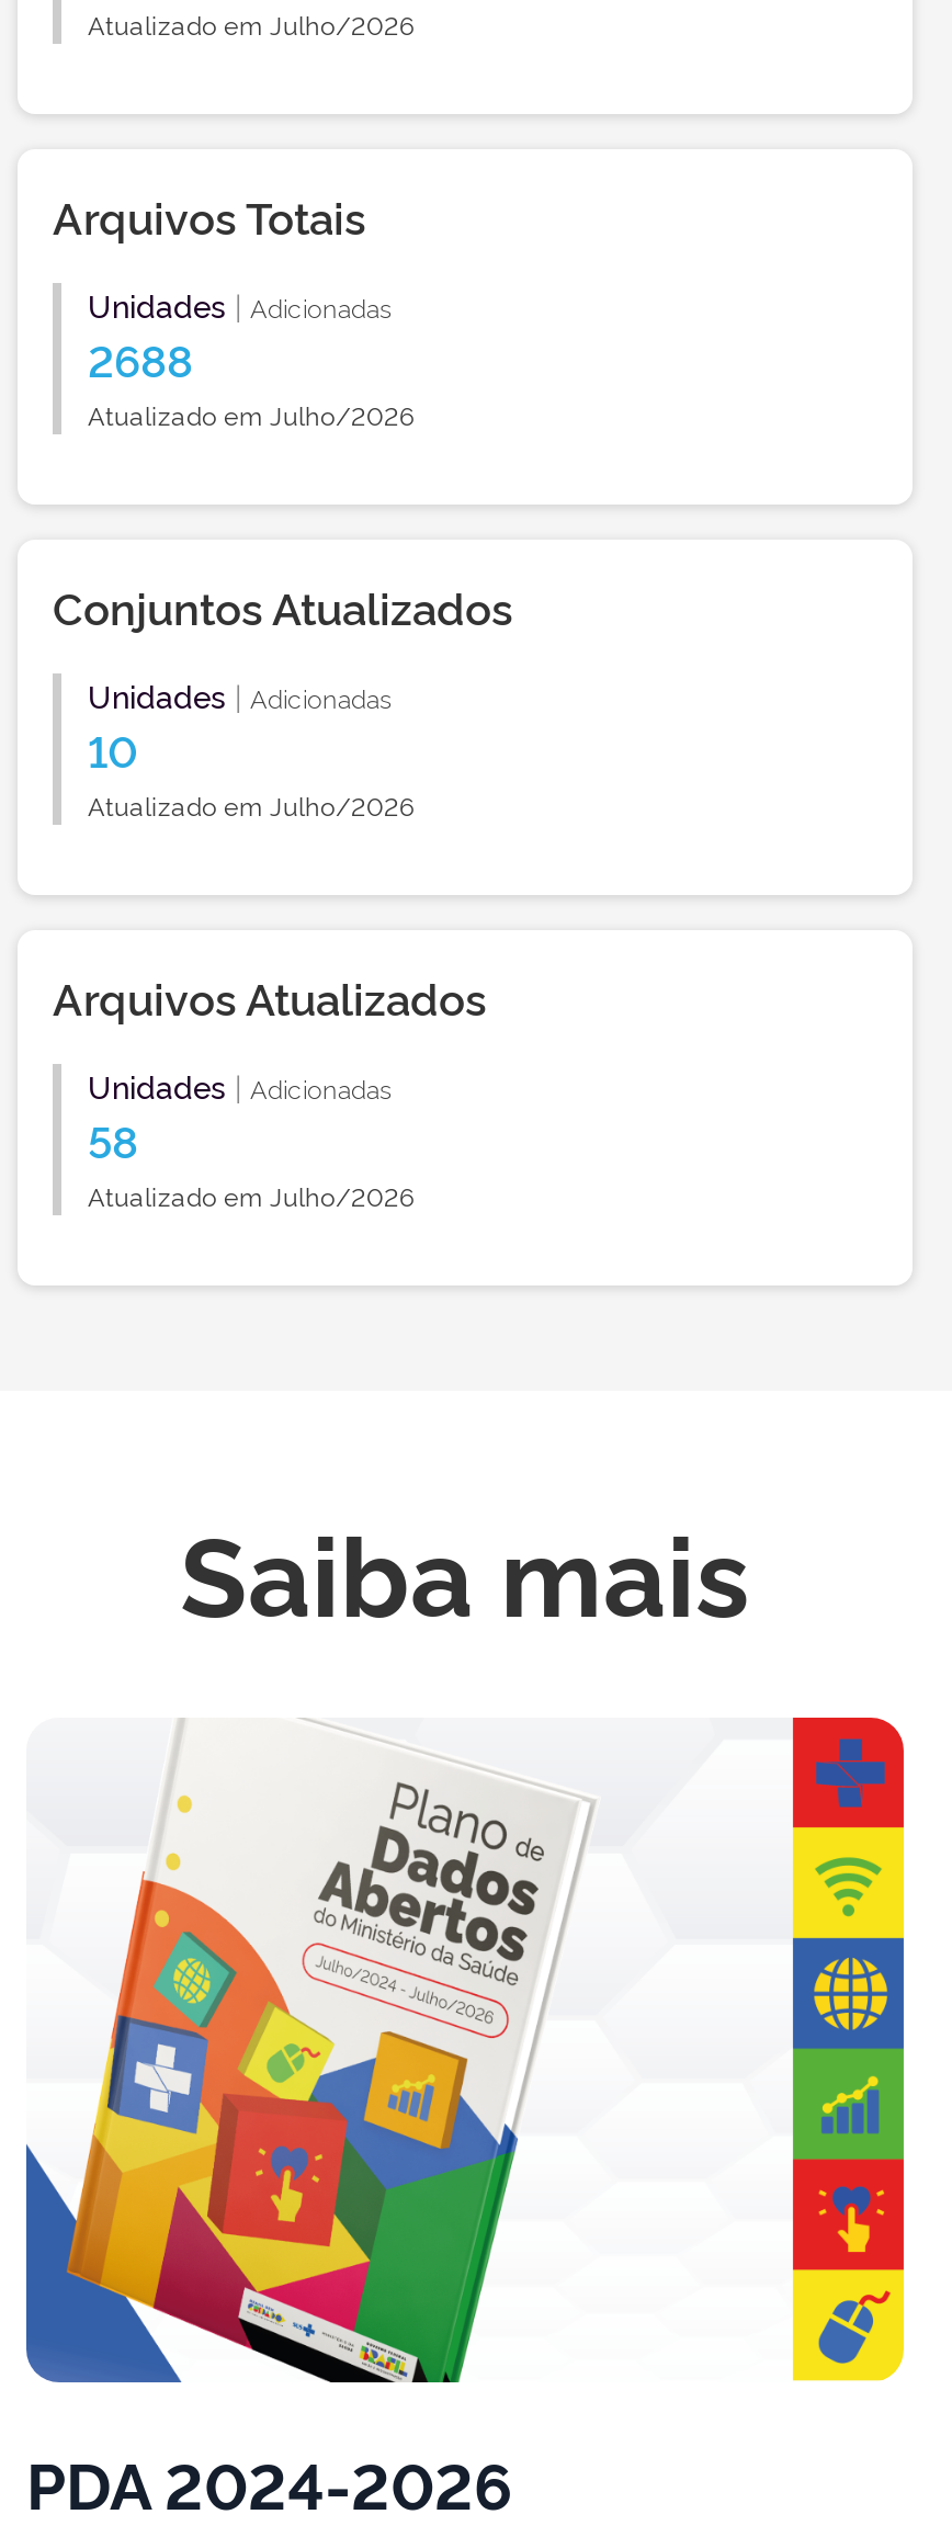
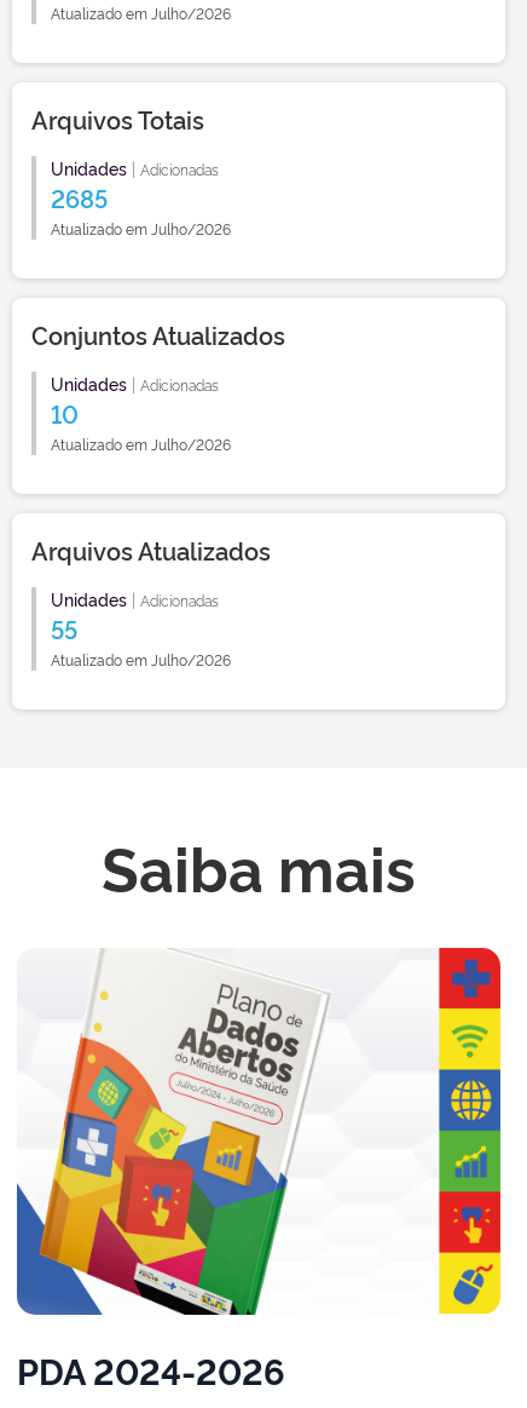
- 2688
+ 2685

- 58
+ 55
